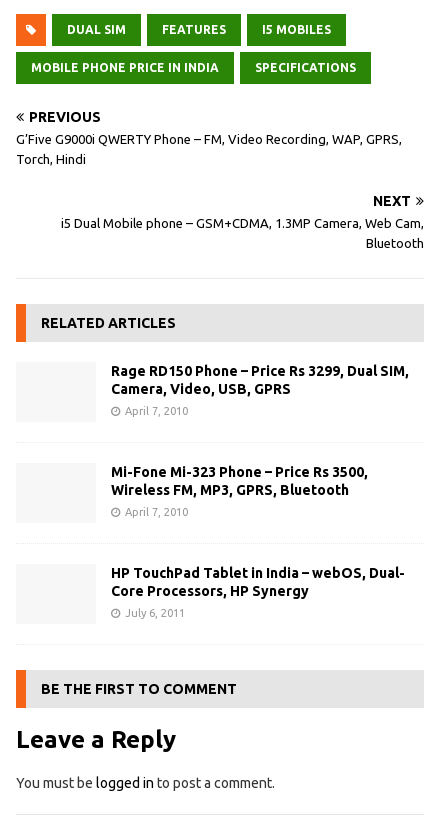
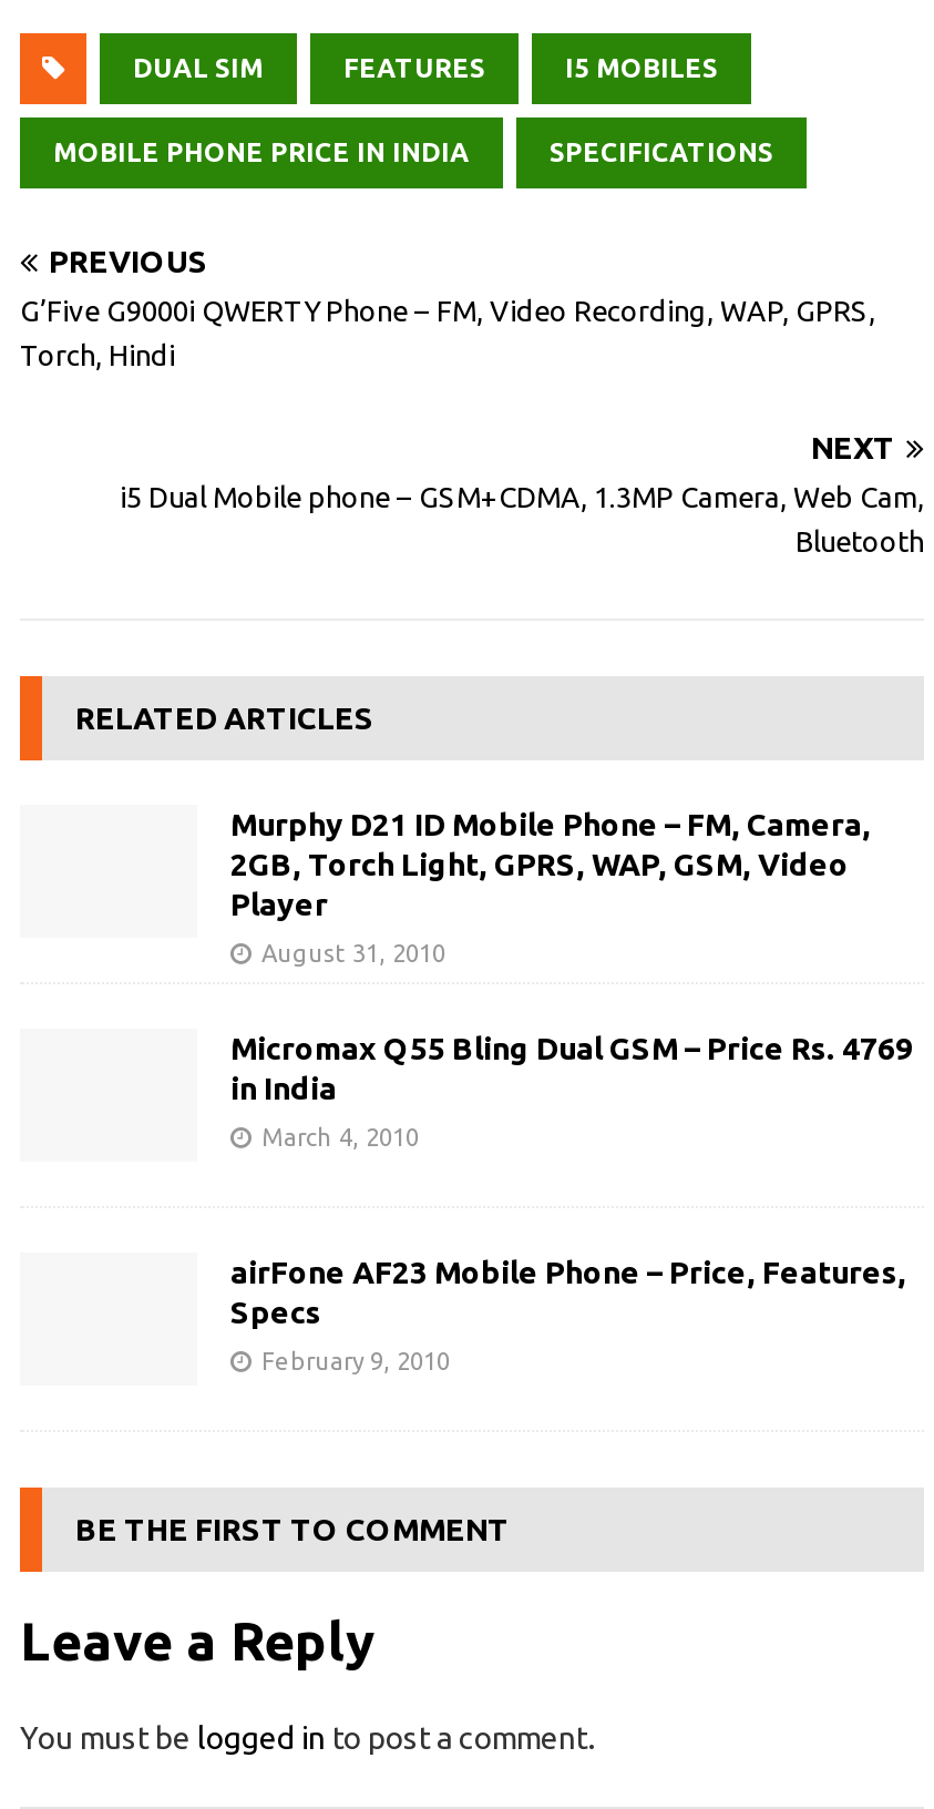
- Rage RD150 Phone – Price Rs 3299, Dual SIM,
- Camera, Video, USB, GPRS
+ Murphy D21 ID Mobile Phone – FM, Camera,
+ 2GB, Torch Light, GPRS, WAP, GSM, Video
+ Player

- April 7, 2010
+ August 31, 2010

- Mi-Fone Mi-323 Phone – Price Rs 3500,
- Wireless FM, MP3, GPRS, Bluetooth
+ Micromax Q55 Bling Dual GSM – Price Rs. 4769
+ in India

- April 7, 2010
+ March 4, 2010

- HP TouchPad Tablet in India – webOS, Dual-
- Core Processors, HP Synergy
+ airFone AF23 Mobile Phone – Price, Features,
+ Specs

- July 6, 2011
+ February 9, 2010
